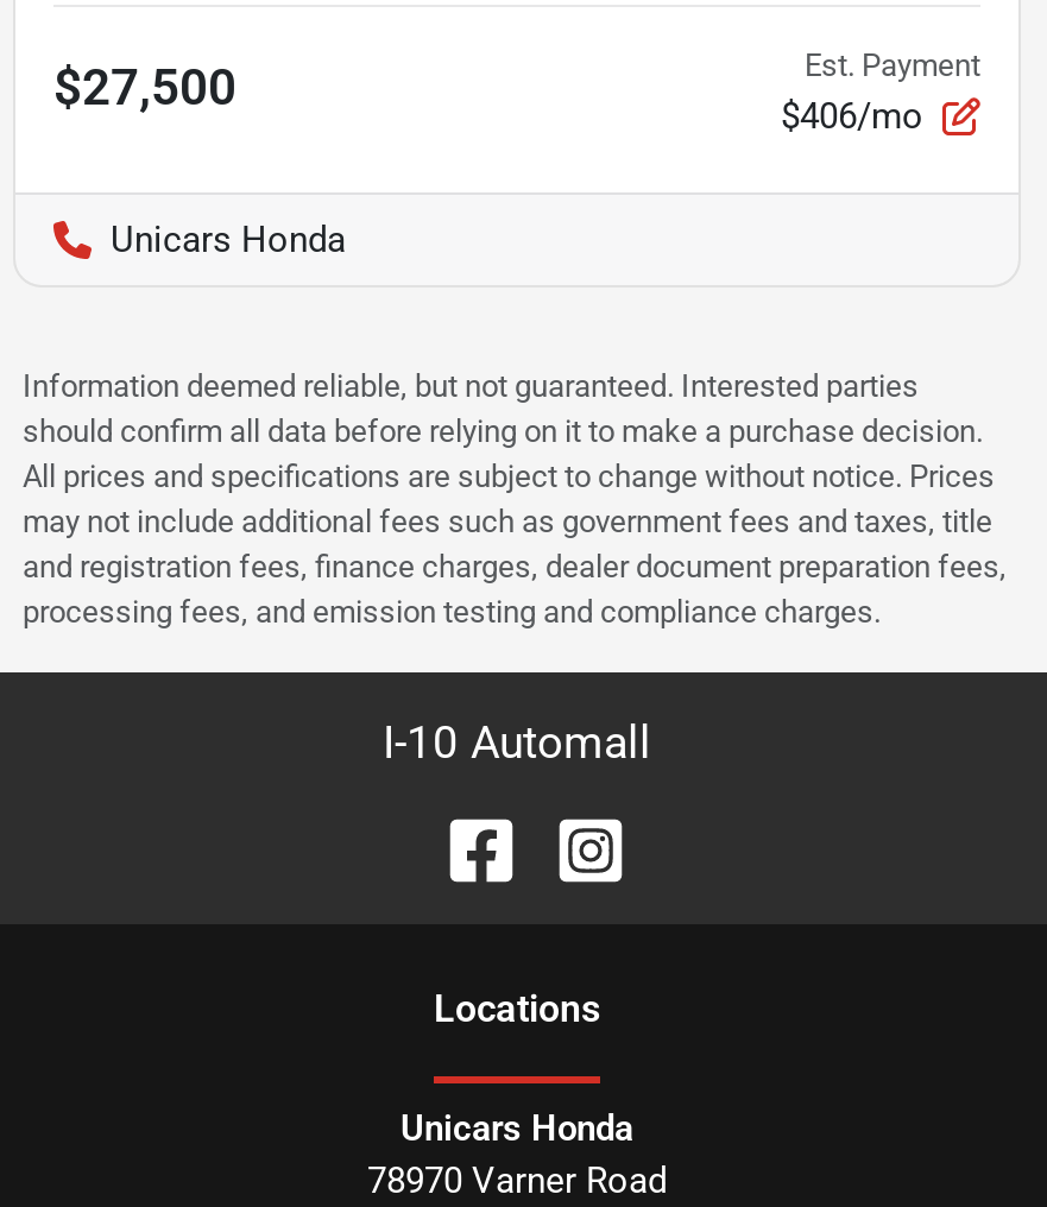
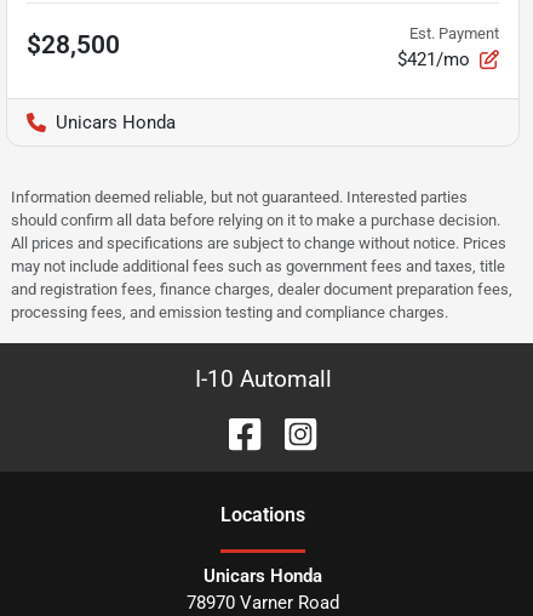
- $27,500
+ $28,500

- $406/mo
+ $421/mo
